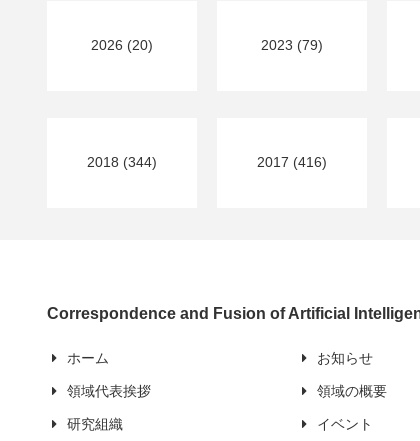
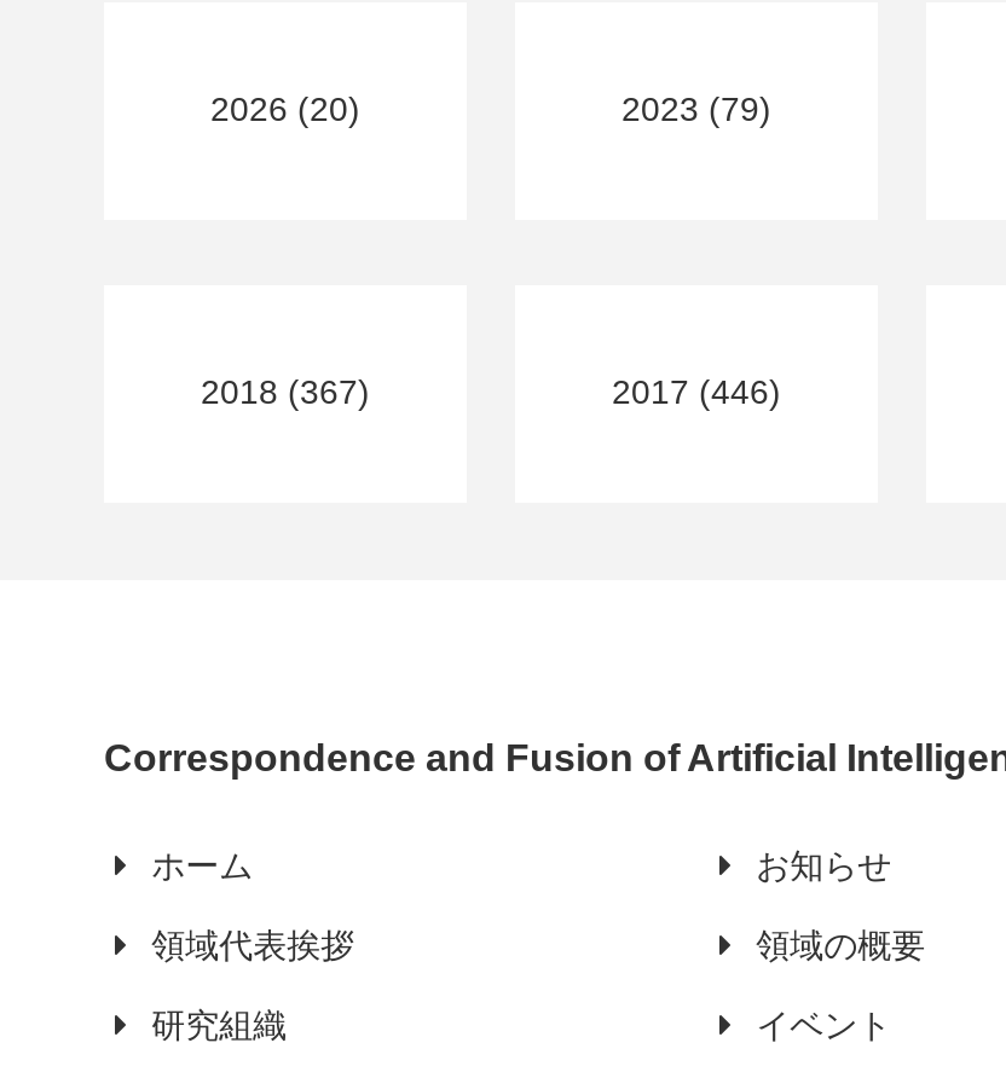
- 2018 (344)
+ 2018 (367)

- 2017 (416)
+ 2017 (446)
